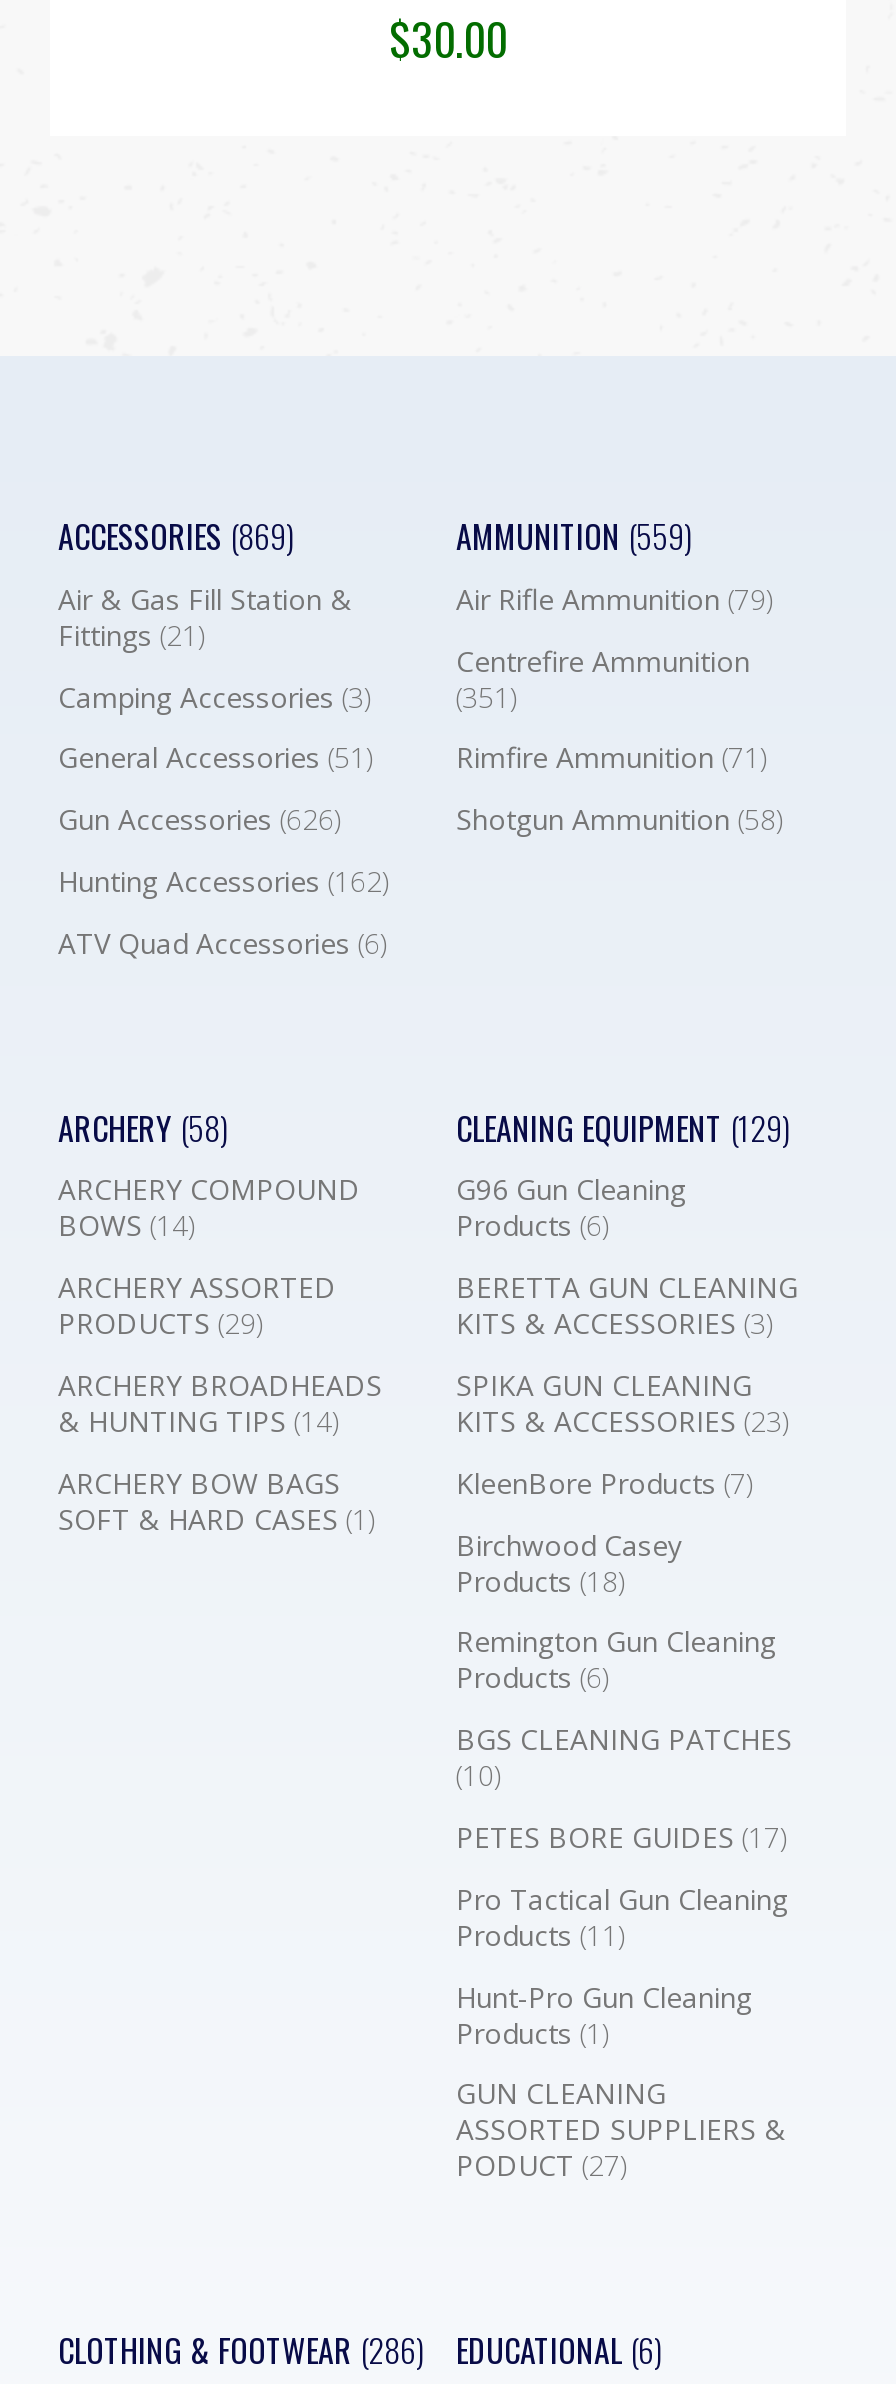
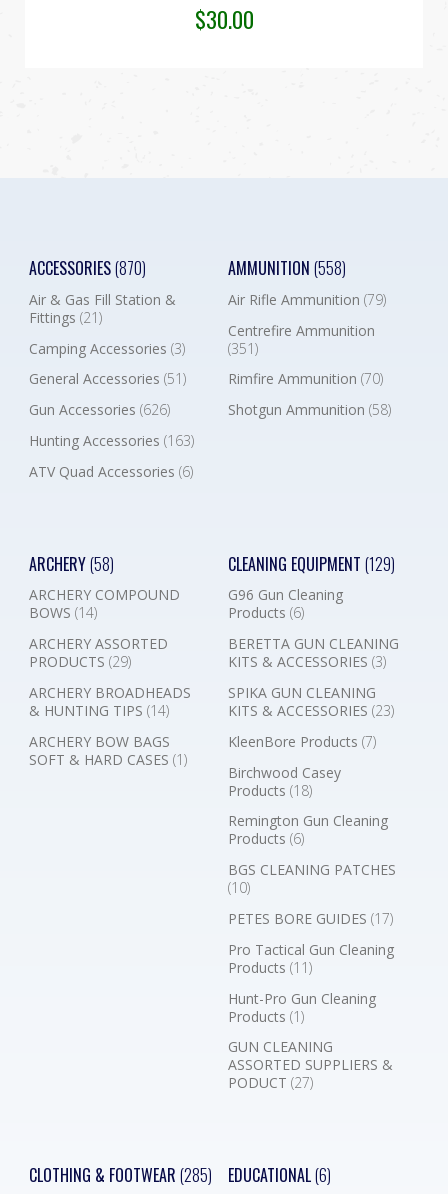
- ACCESSORIES (869)
+ ACCESSORIES (870)

- AMMUNITION (559)
+ AMMUNITION (558)

- Rimfire Ammunition (71)
+ Rimfire Ammunition (70)

- Hunting Accessories (162)
+ Hunting Accessories (163)

- CLOTHING & FOOTWEAR (286)
+ CLOTHING & FOOTWEAR (285)
